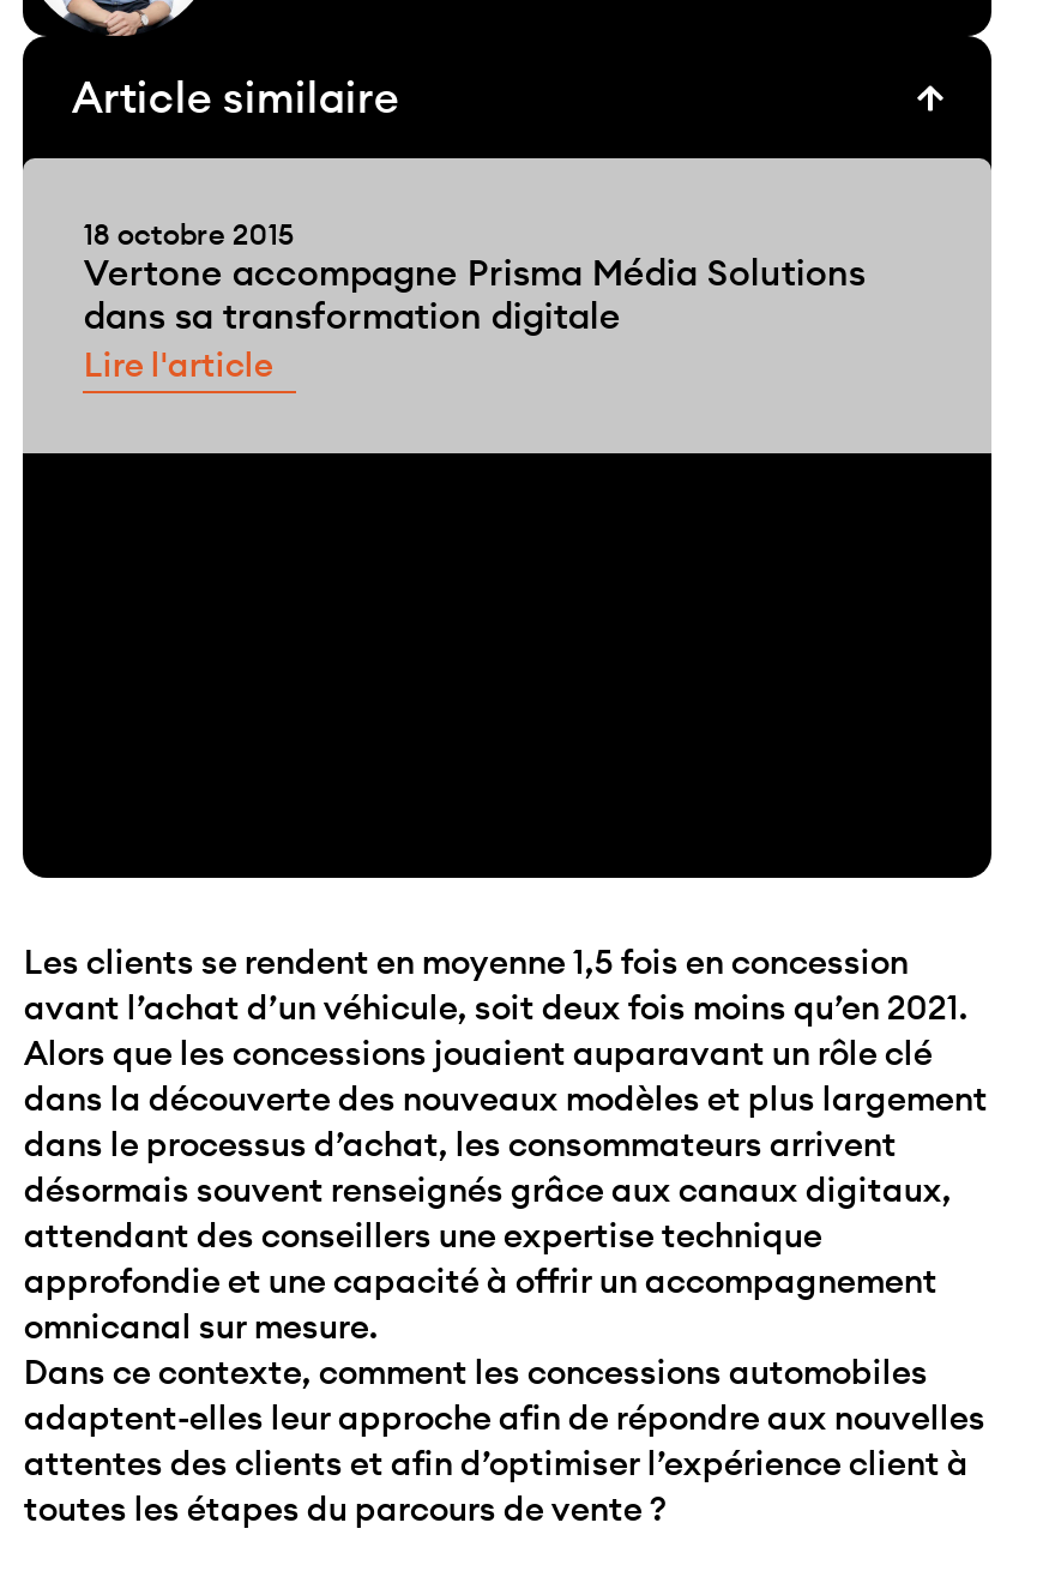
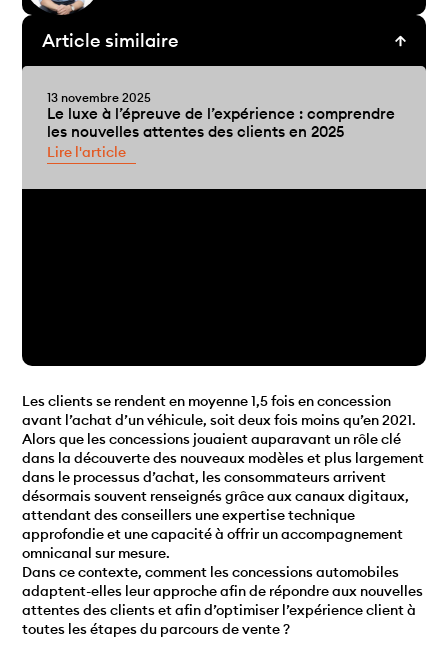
- 18 octobre 2015
- Vertone accompagne Prisma Média Solutions
- dans sa transformation digitale
+ 13 novembre 2025
+ Le luxe à l’épreuve de l’expérience : comprendre
+ les nouvelles attentes des clients en 2025
